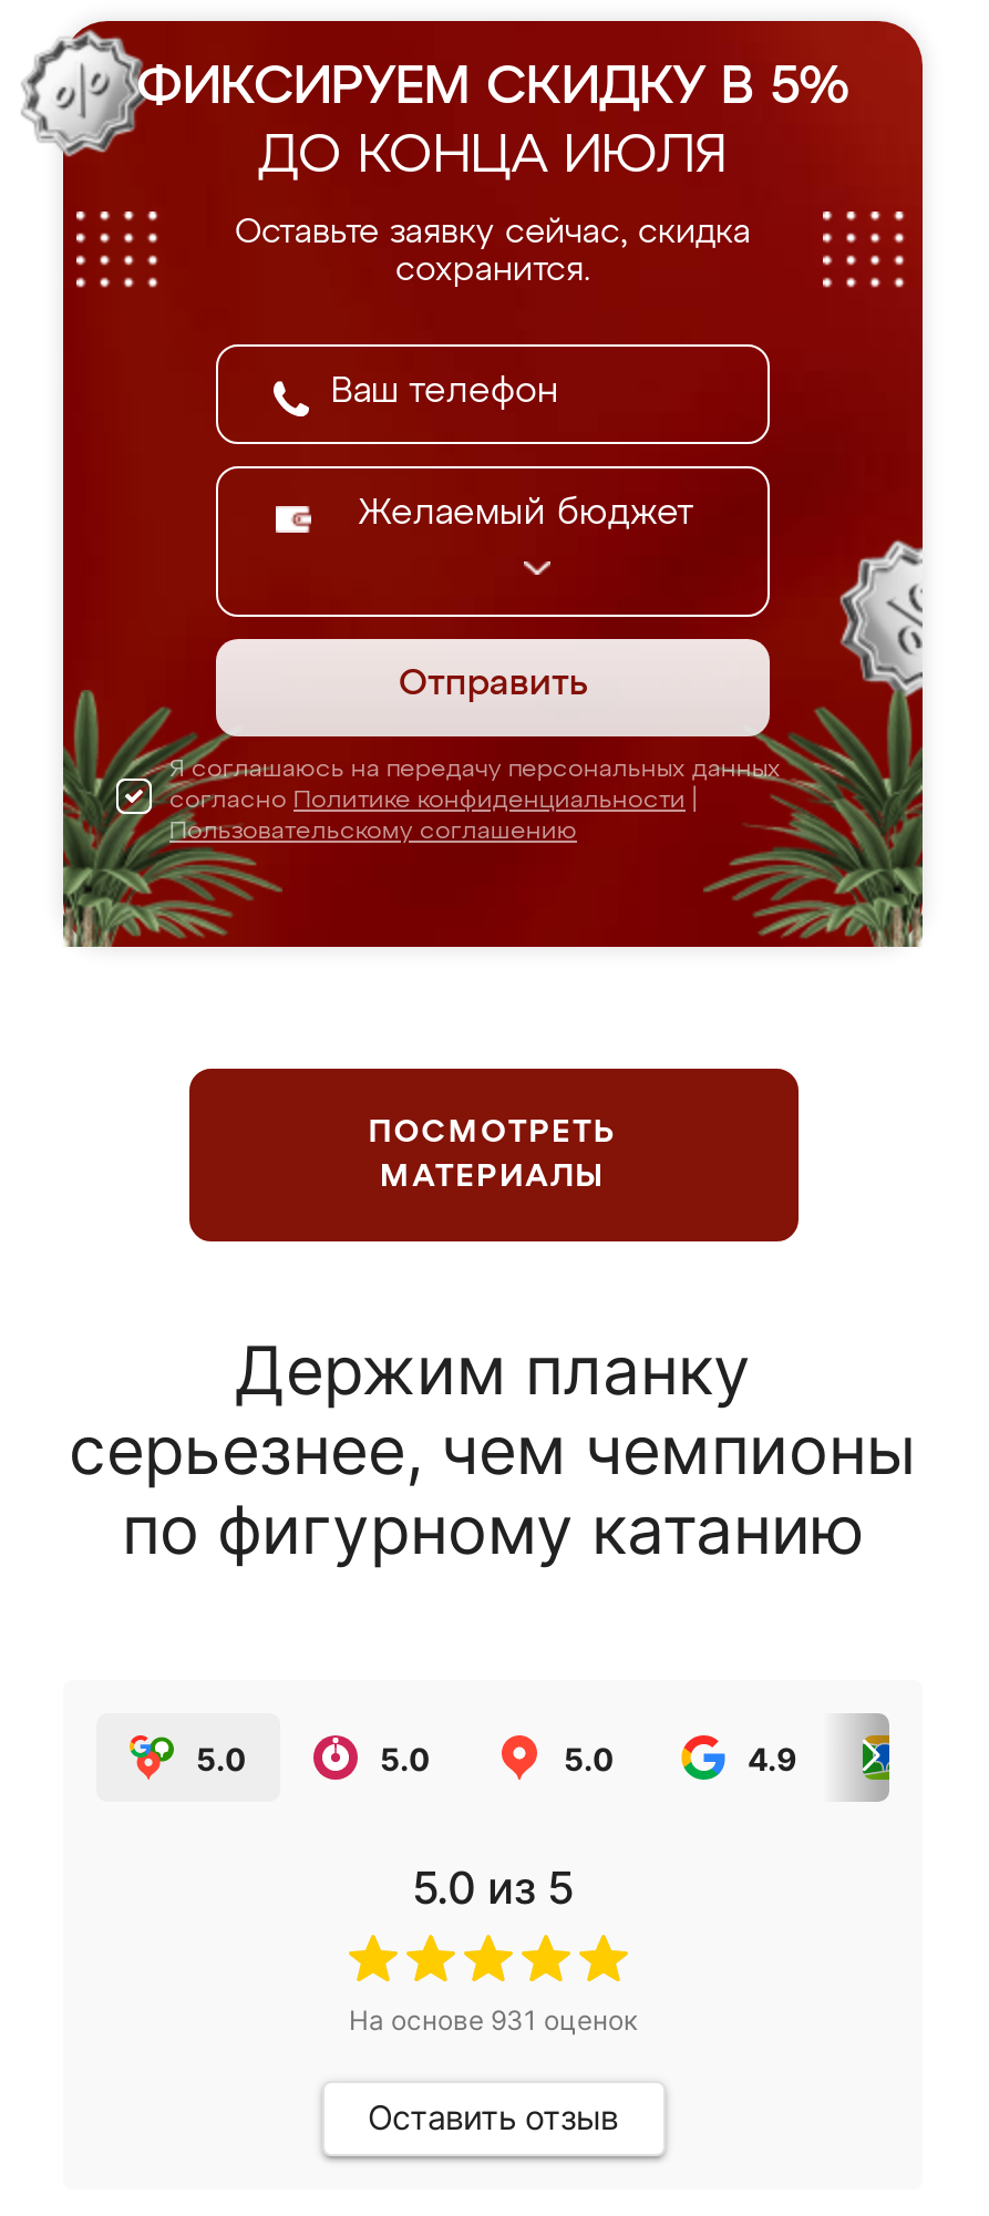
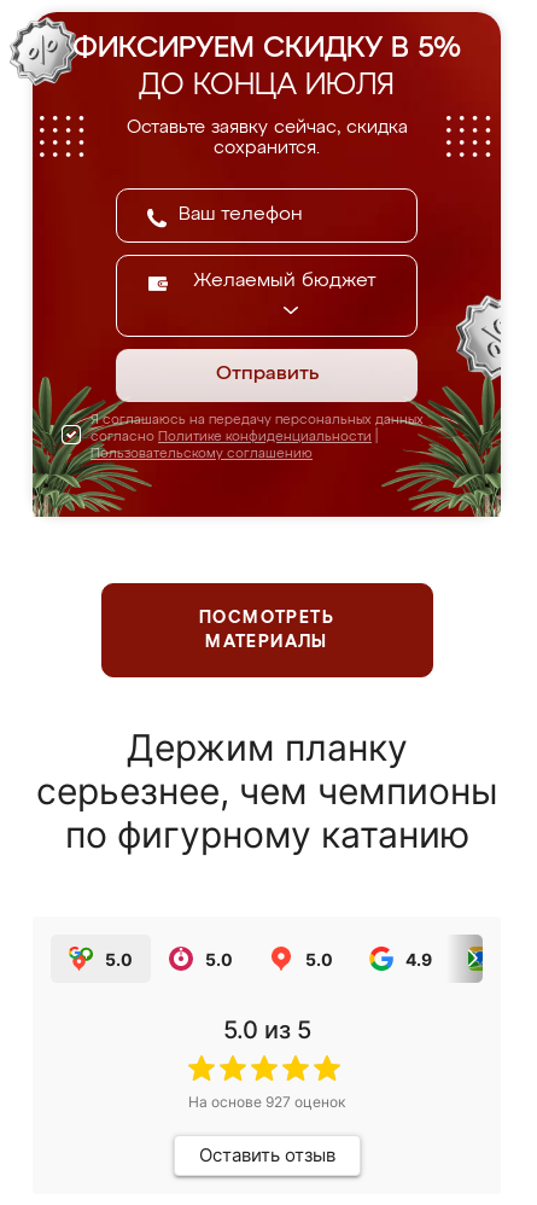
- На основе 931 оценок
+ На основе 927 оценок
